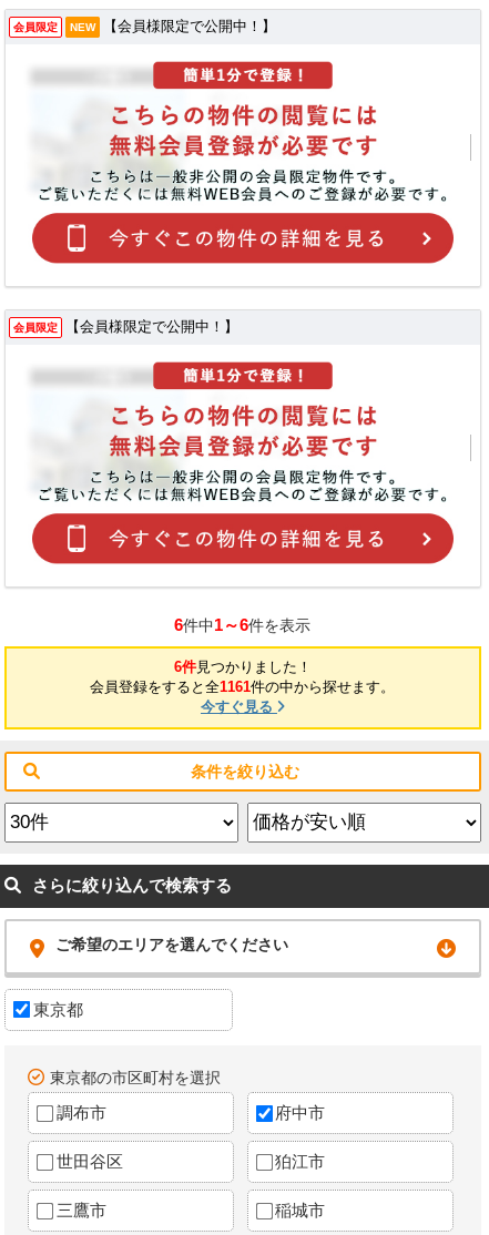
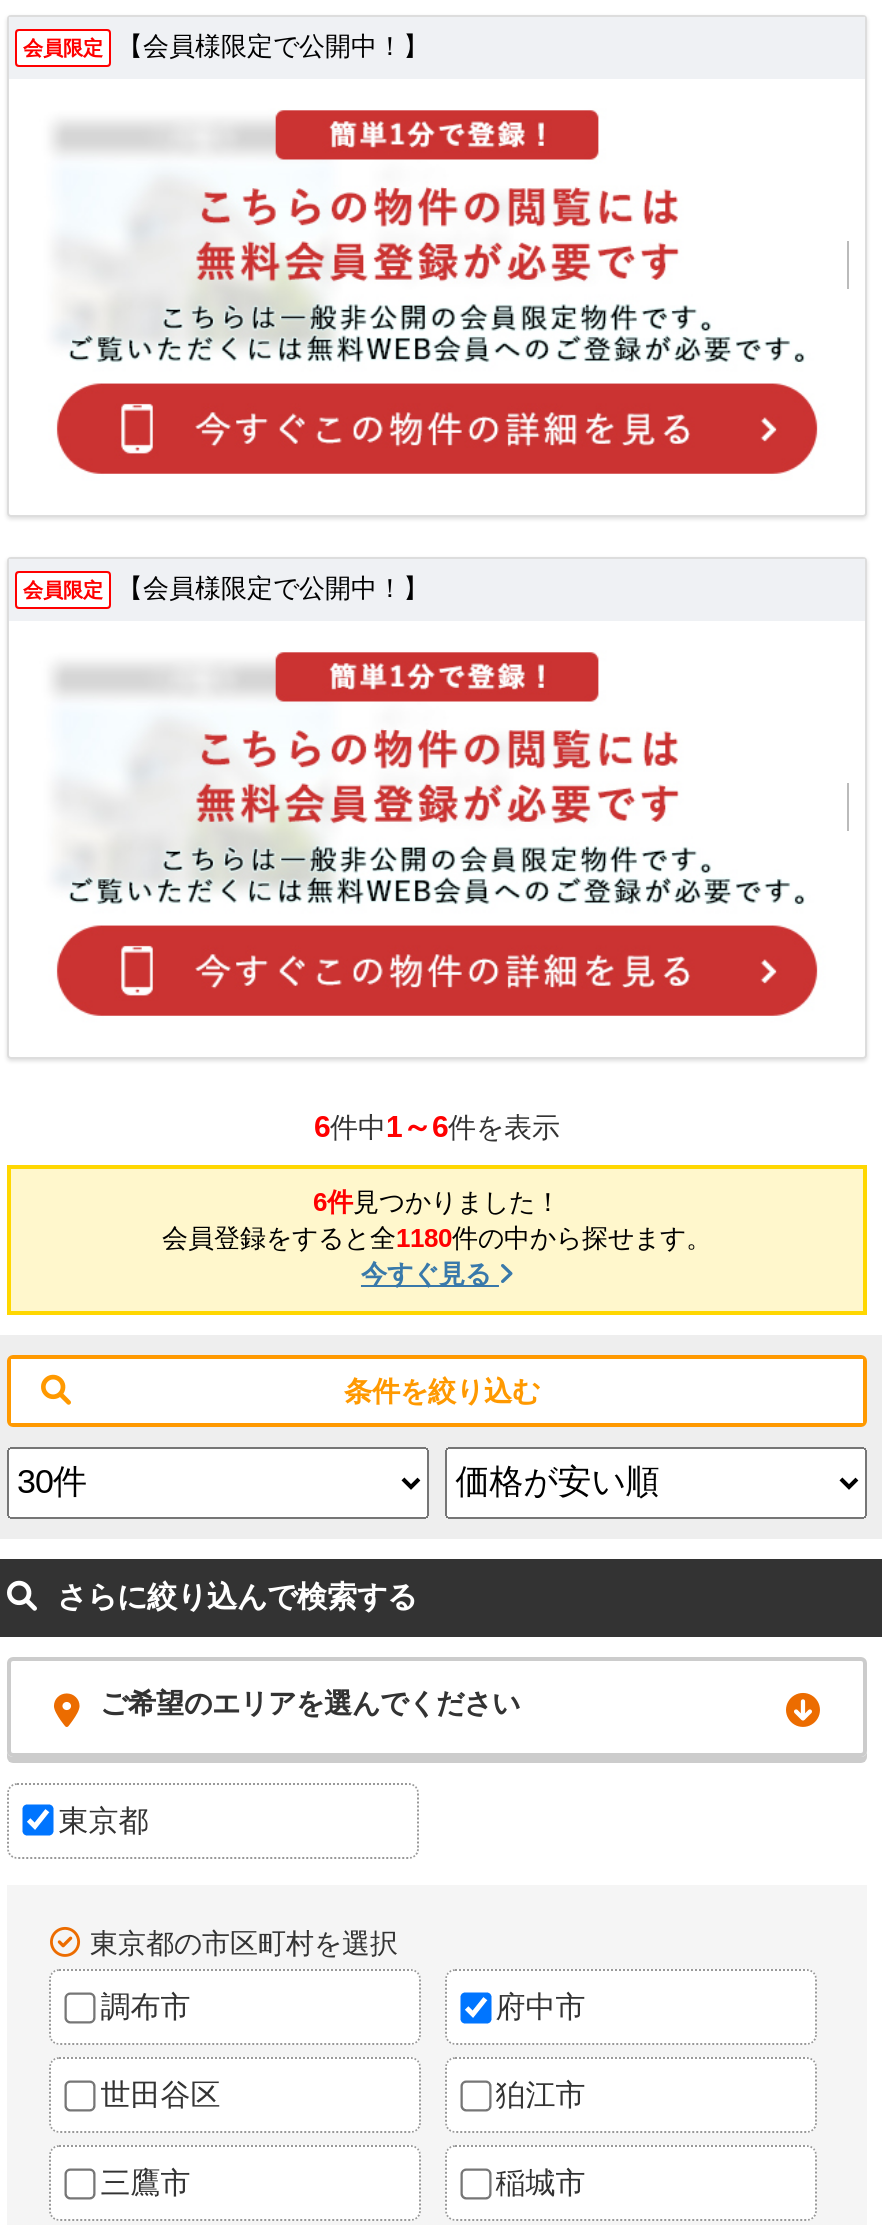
- NEW

- 会員登録をすると全1161件の中から探せます。
+ 会員登録をすると全1180件の中から探せます。
